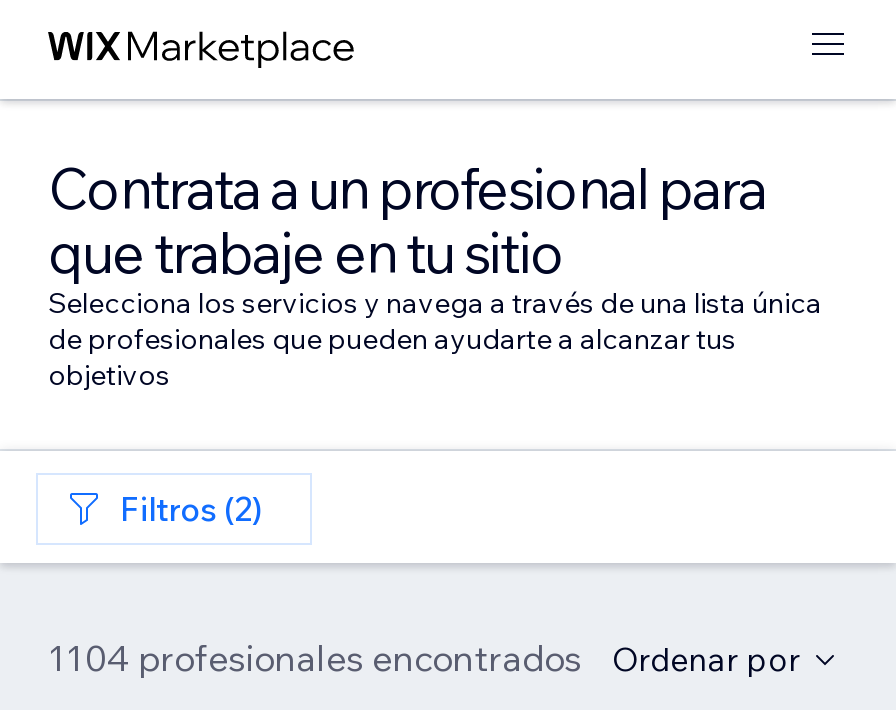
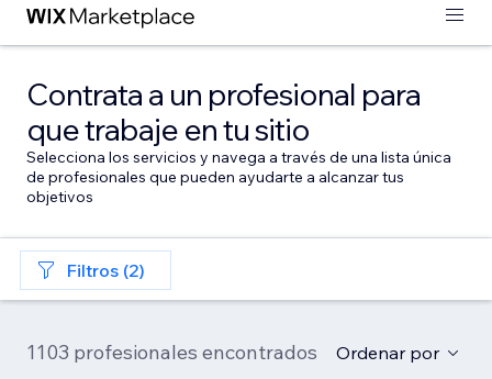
- 1104 profesionales encontrados
+ 1103 profesionales encontrados
